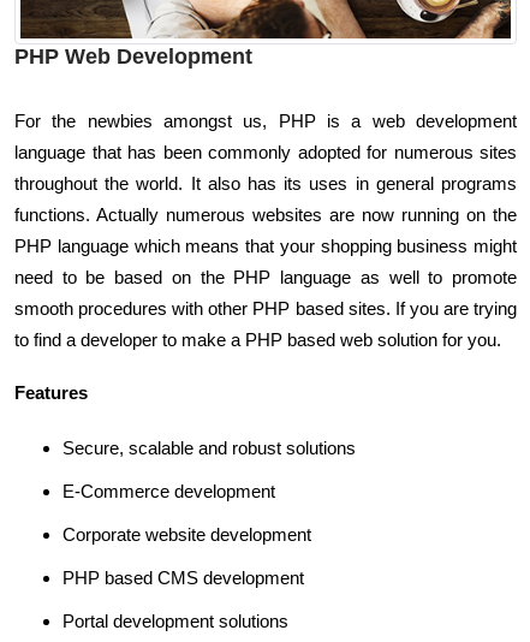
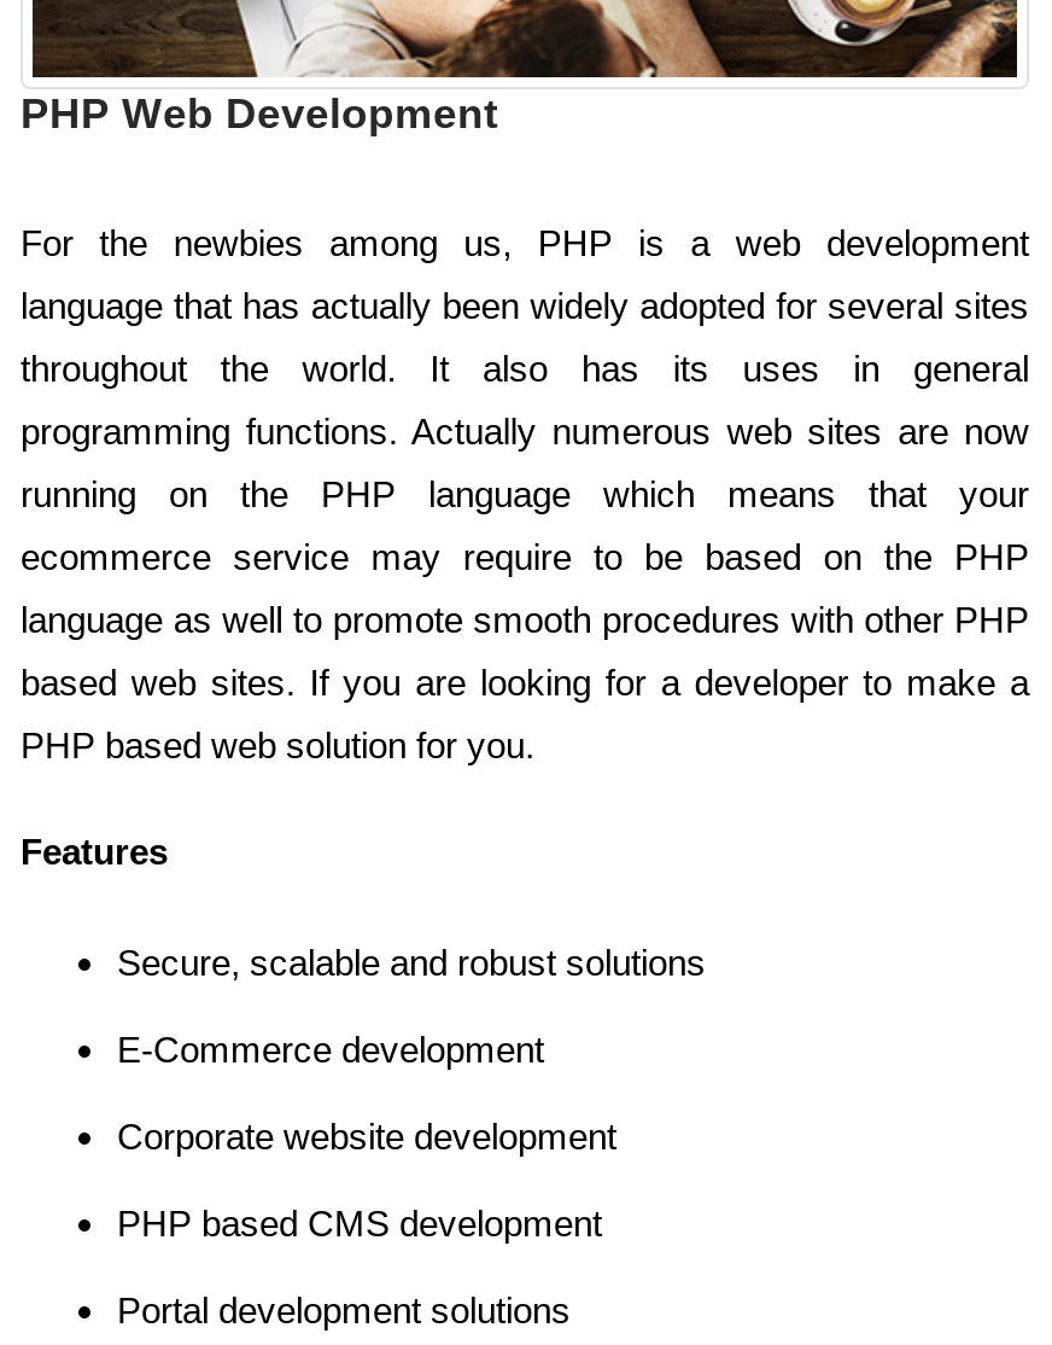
- For the newbies amongst us, PHP is a web development
- language that has been commonly adopted for numerous sites
- throughout the world. It also has its uses in general programs
- functions. Actually numerous websites are now running on the
- PHP language which means that your shopping business might
- need to be based on the PHP language as well to promote
- smooth procedures with other PHP based sites. If you are trying
- to find a developer to make a PHP based web solution for you.
+ For the newbies among us, PHP is a web development
+ language that has actually been widely adopted for several sites
+ throughout the world. It also has its uses in general
+ programming functions. Actually numerous web sites are now
+ running on the PHP language which means that your
+ ecommerce service may require to be based on the PHP
+ language as well to promote smooth procedures with other PHP
+ based web sites. If you are looking for a developer to make a
+ PHP based web solution for you.
